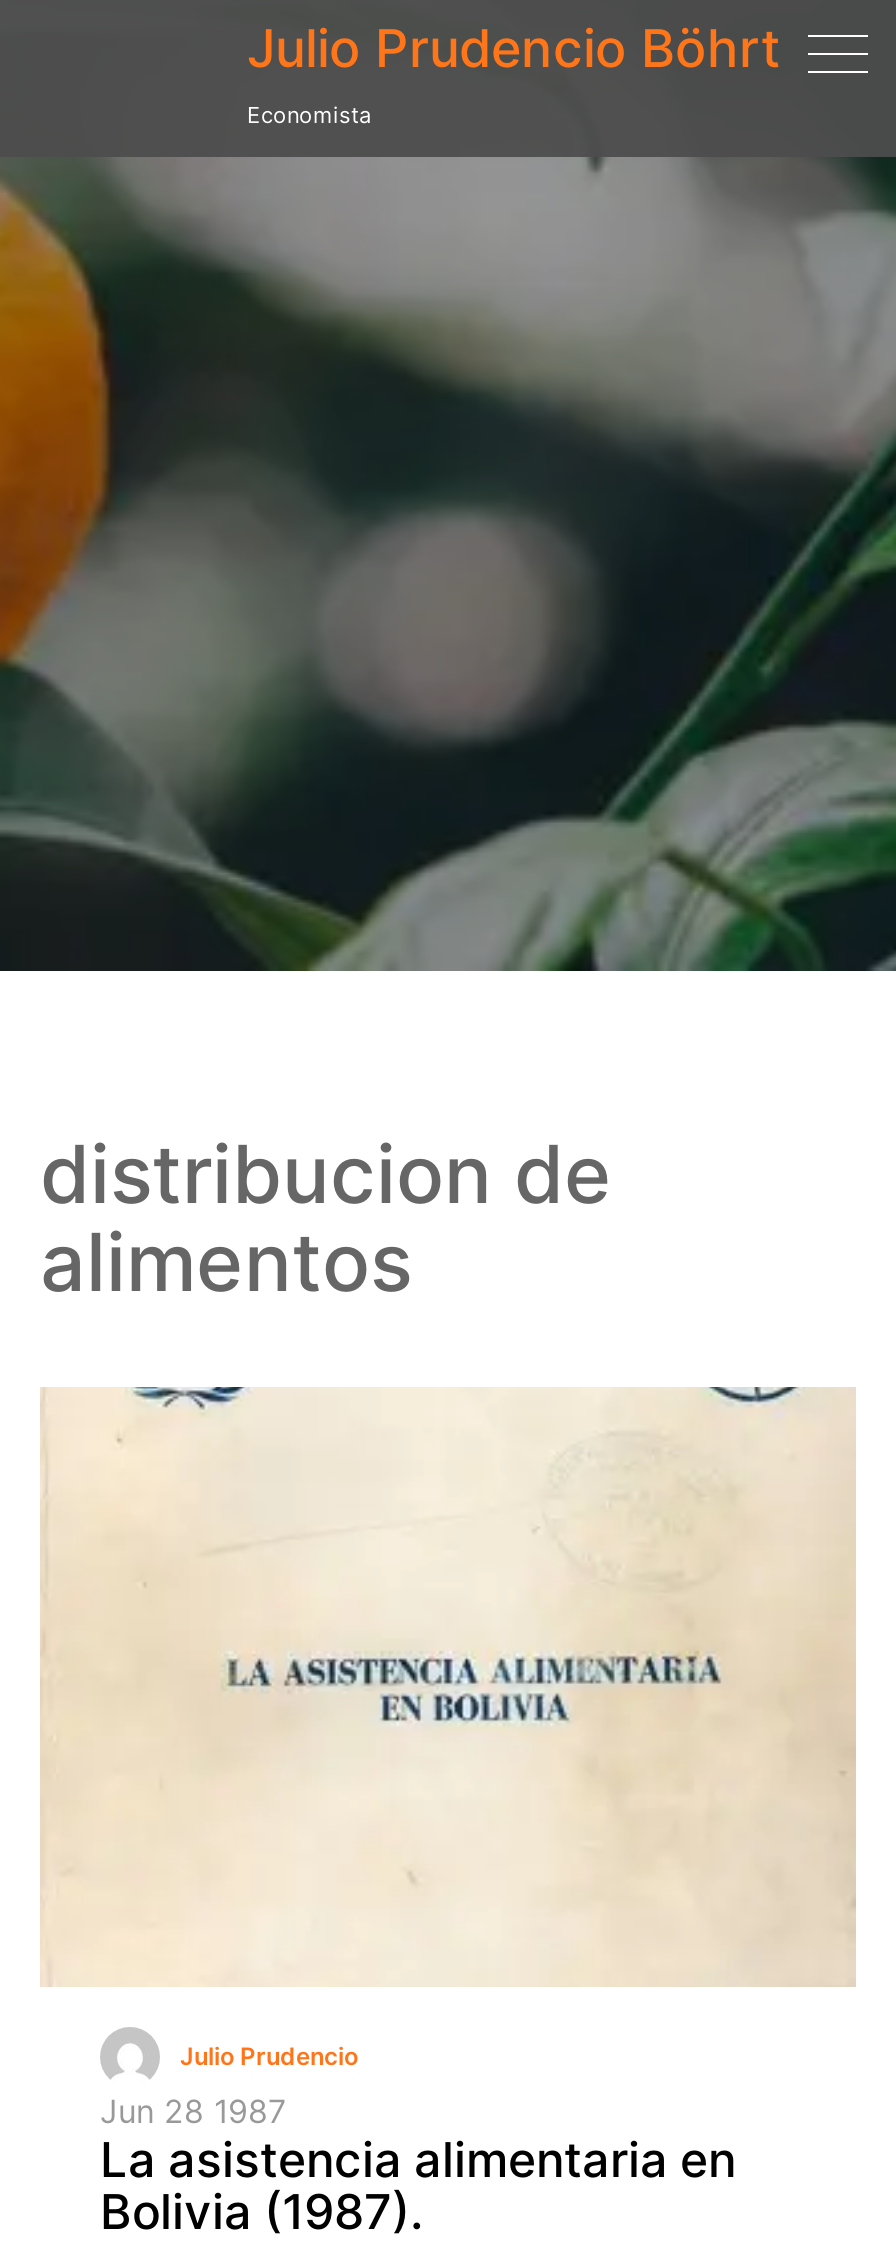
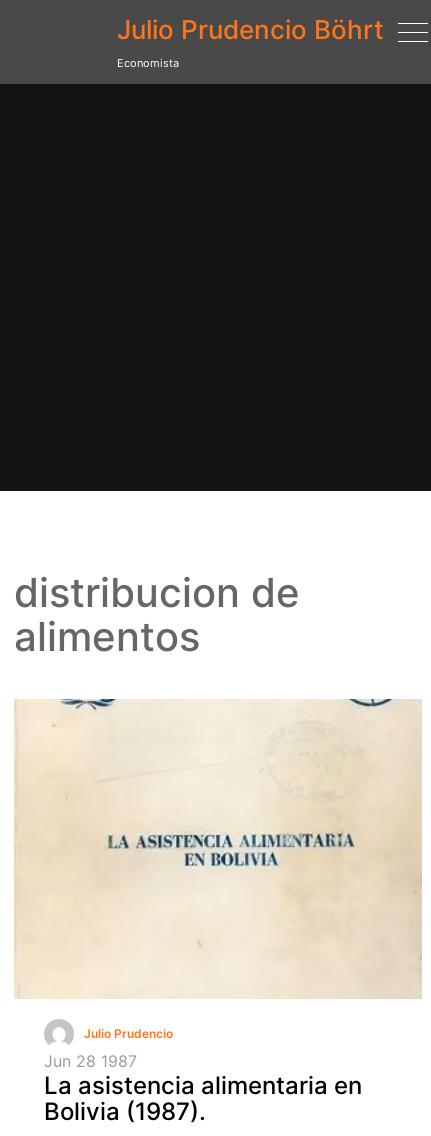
- [image]
